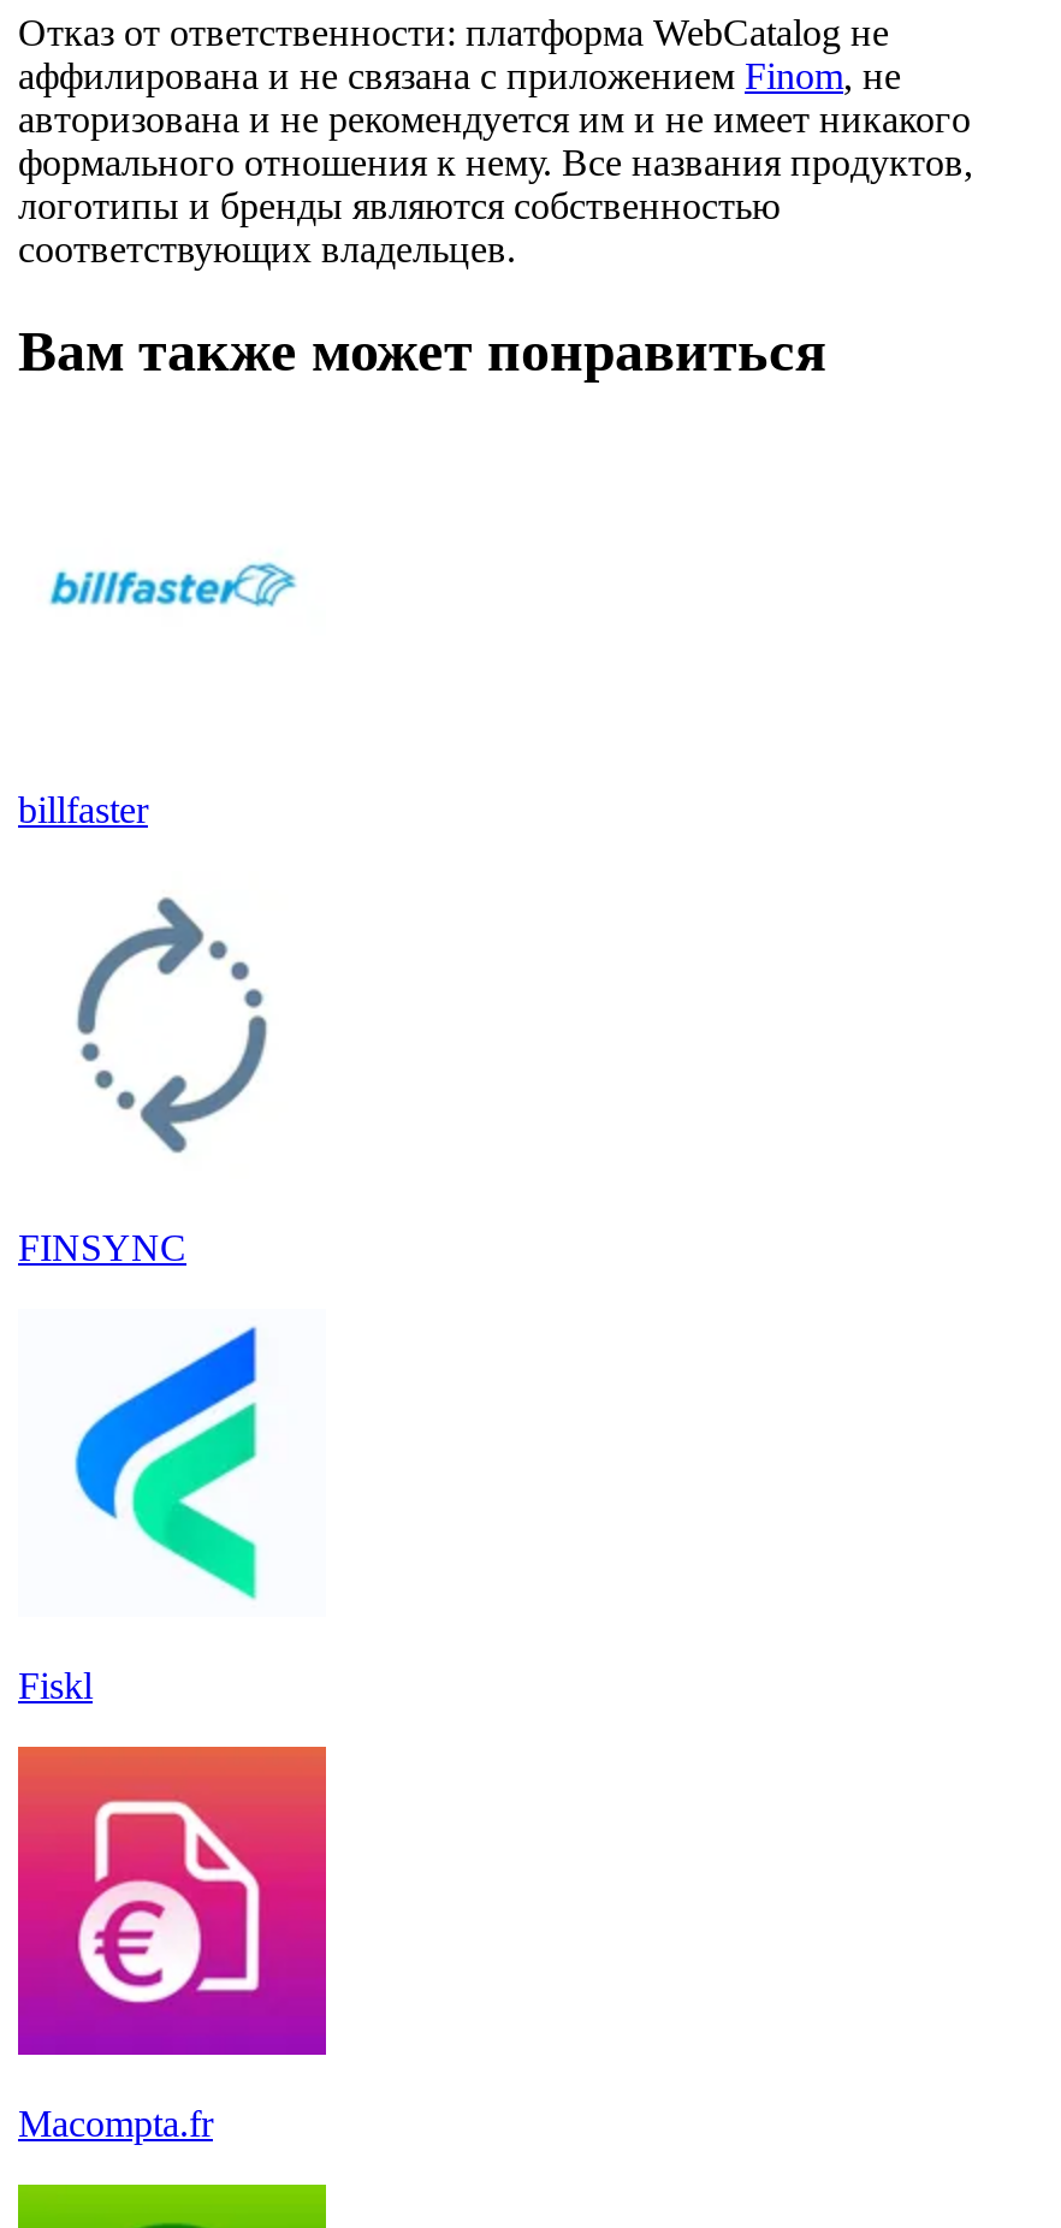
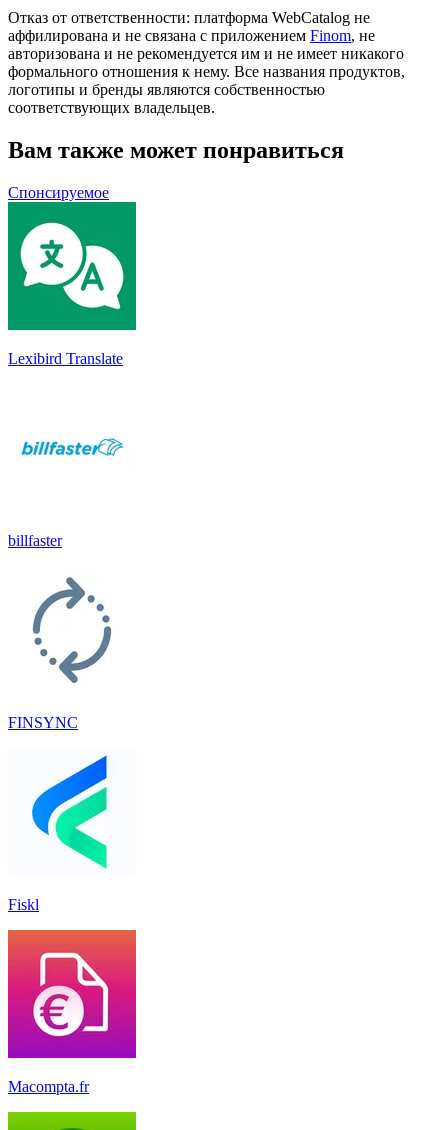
+ [image]
+ Lexibird Translate

+ Спонсируемое
